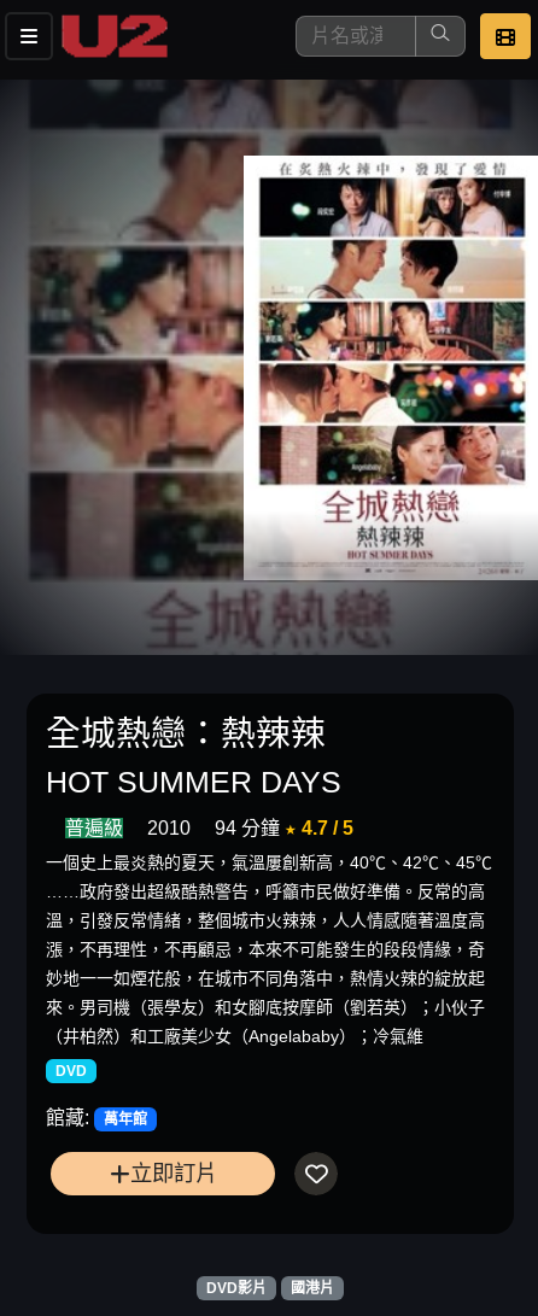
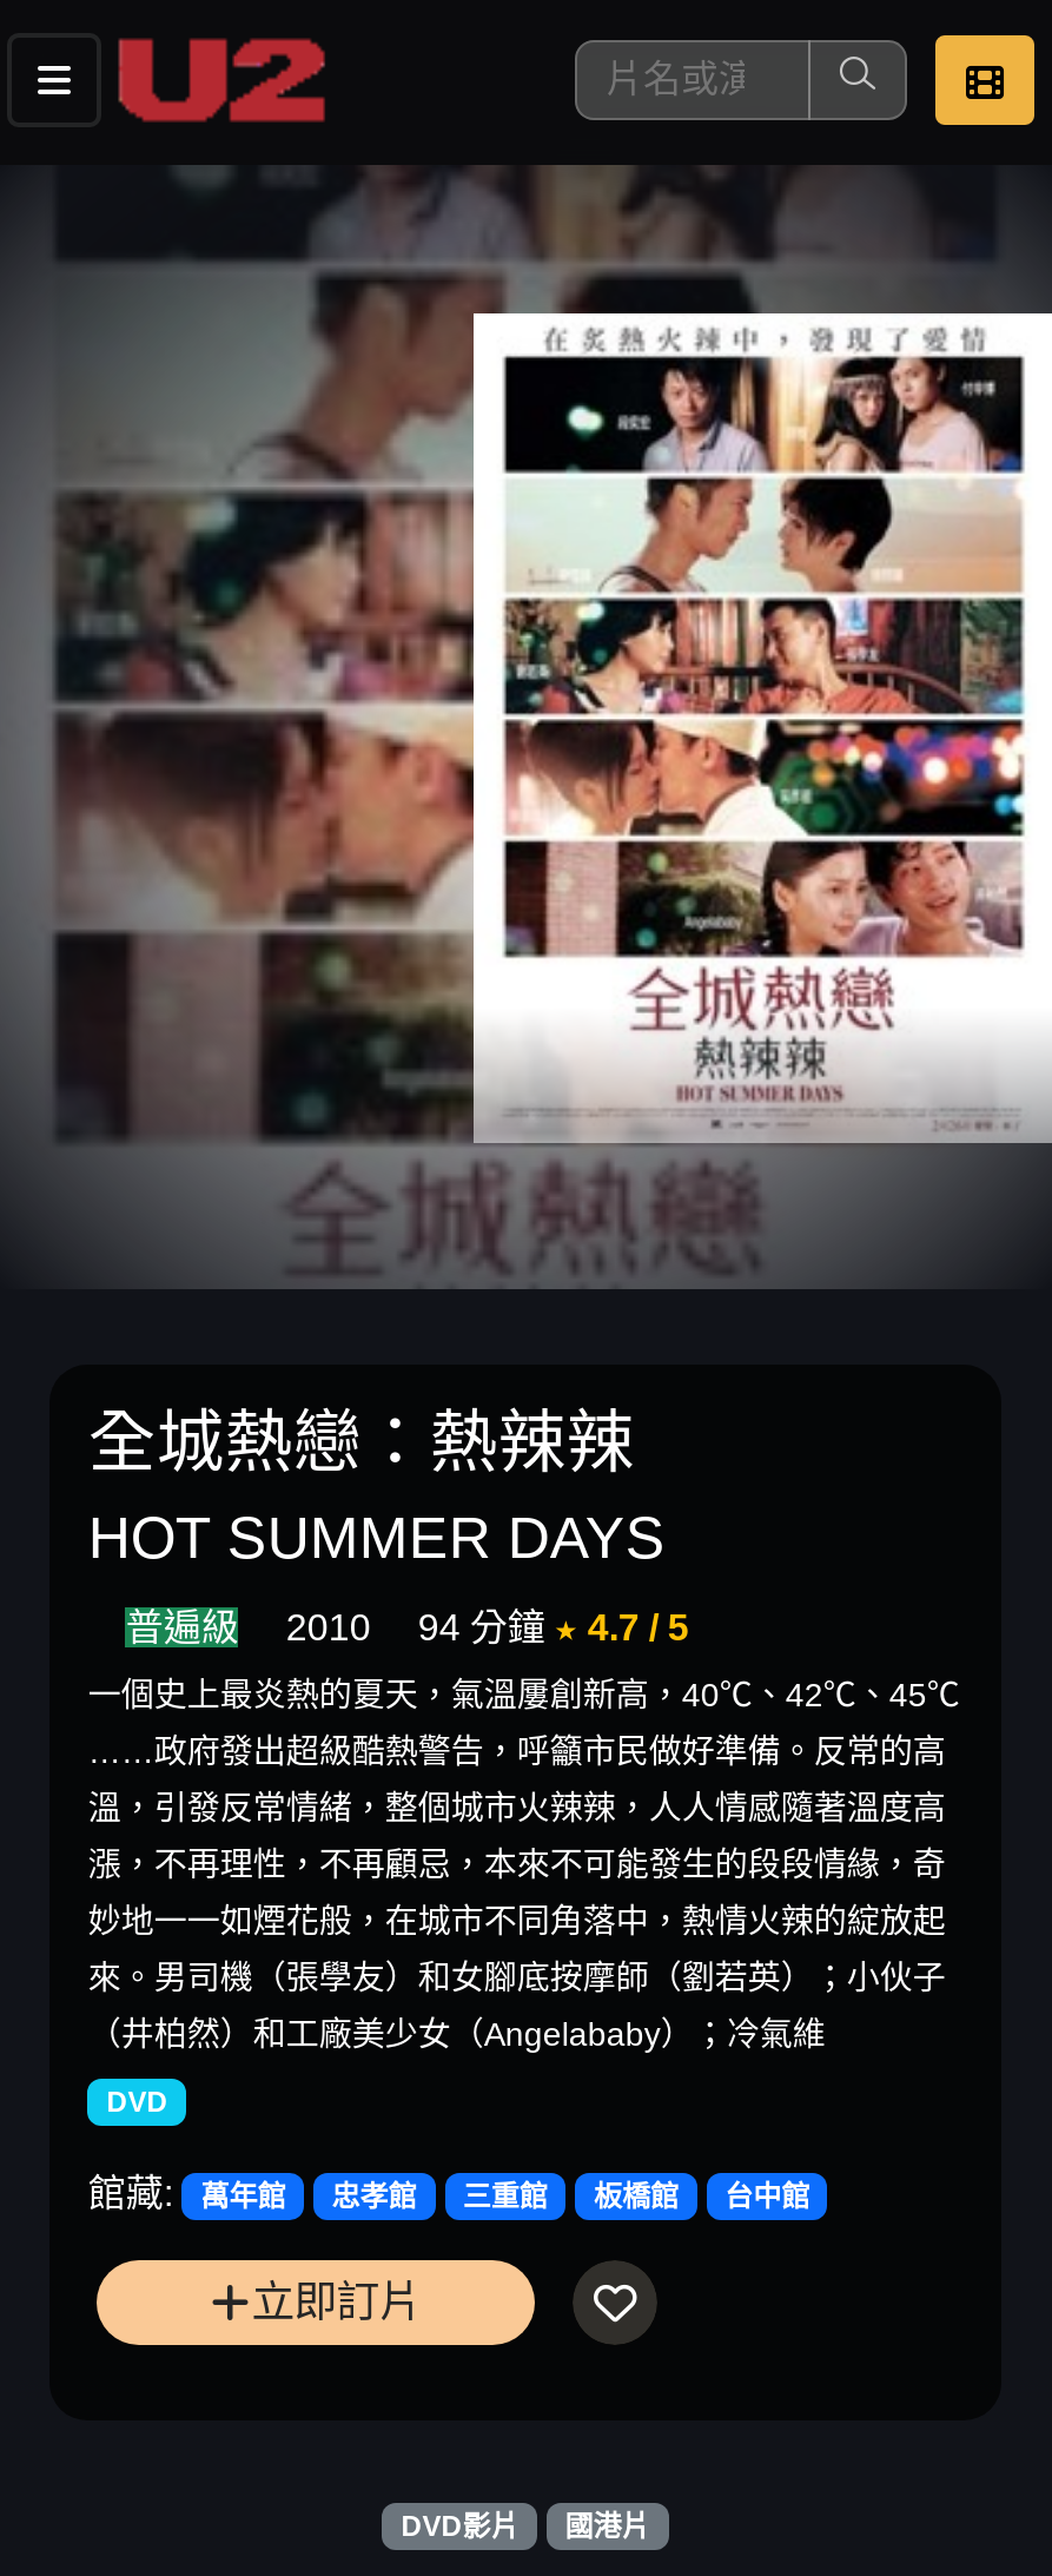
+ 忠孝館
+ 三重館
+ 板橋館
+ 台中館
